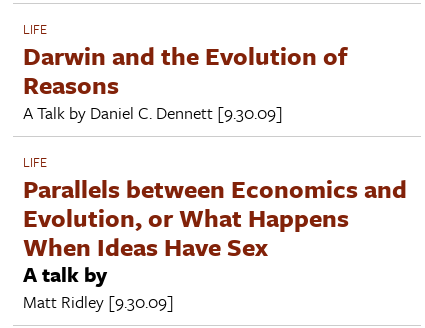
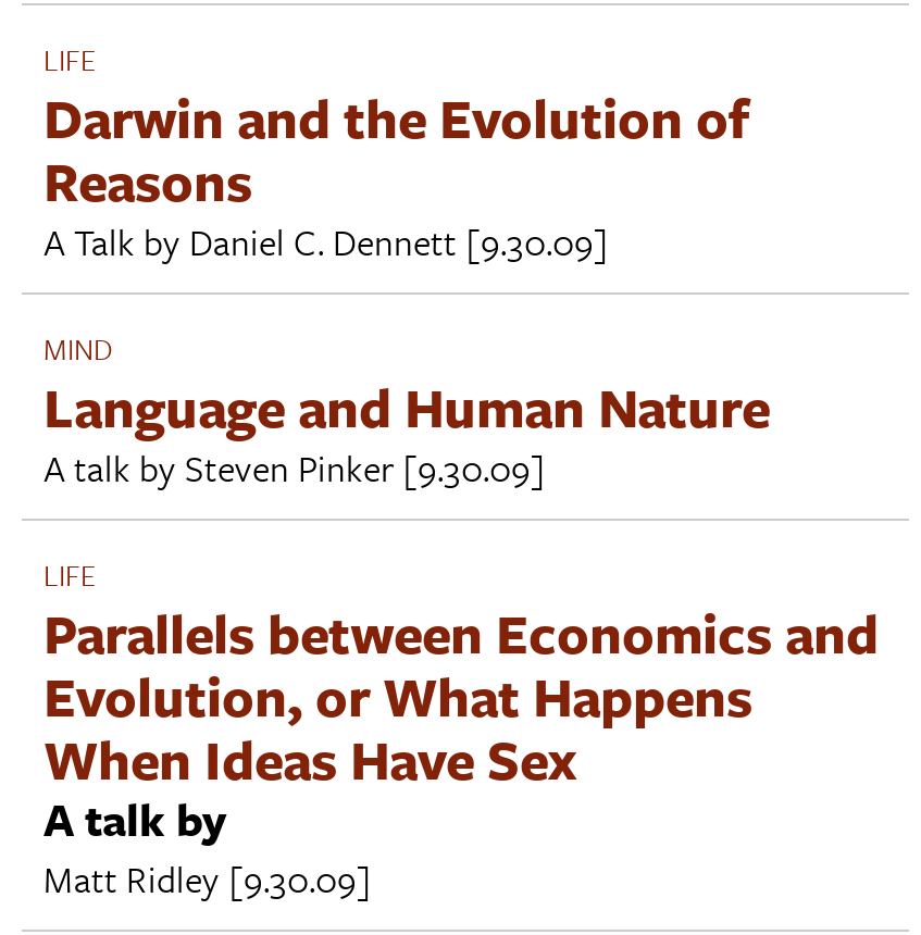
+ MIND
+ Language and Human Nature
+ A talk by Steven Pinker [9.30.09]
